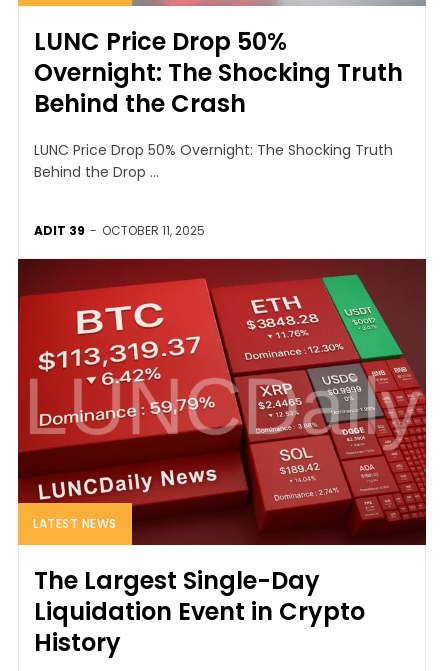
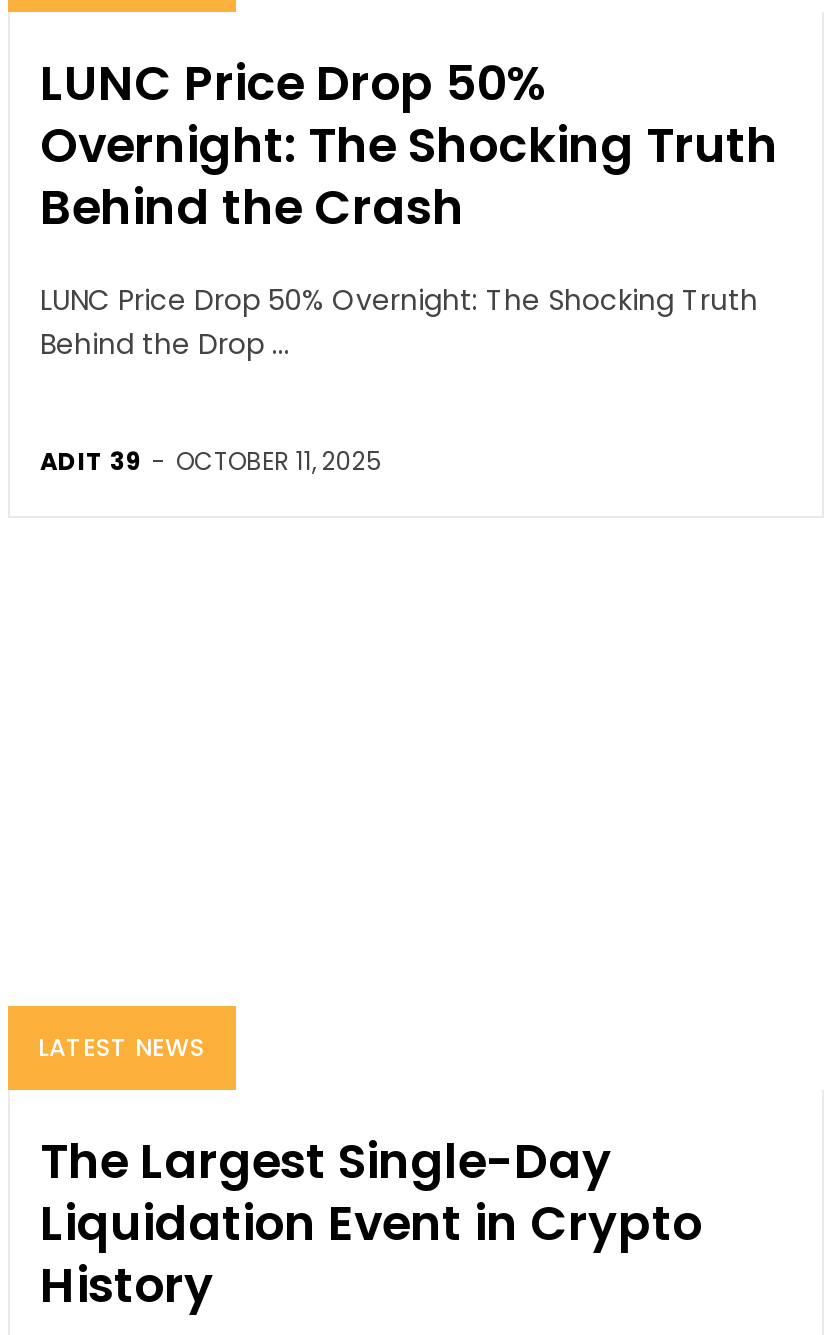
- [image]
